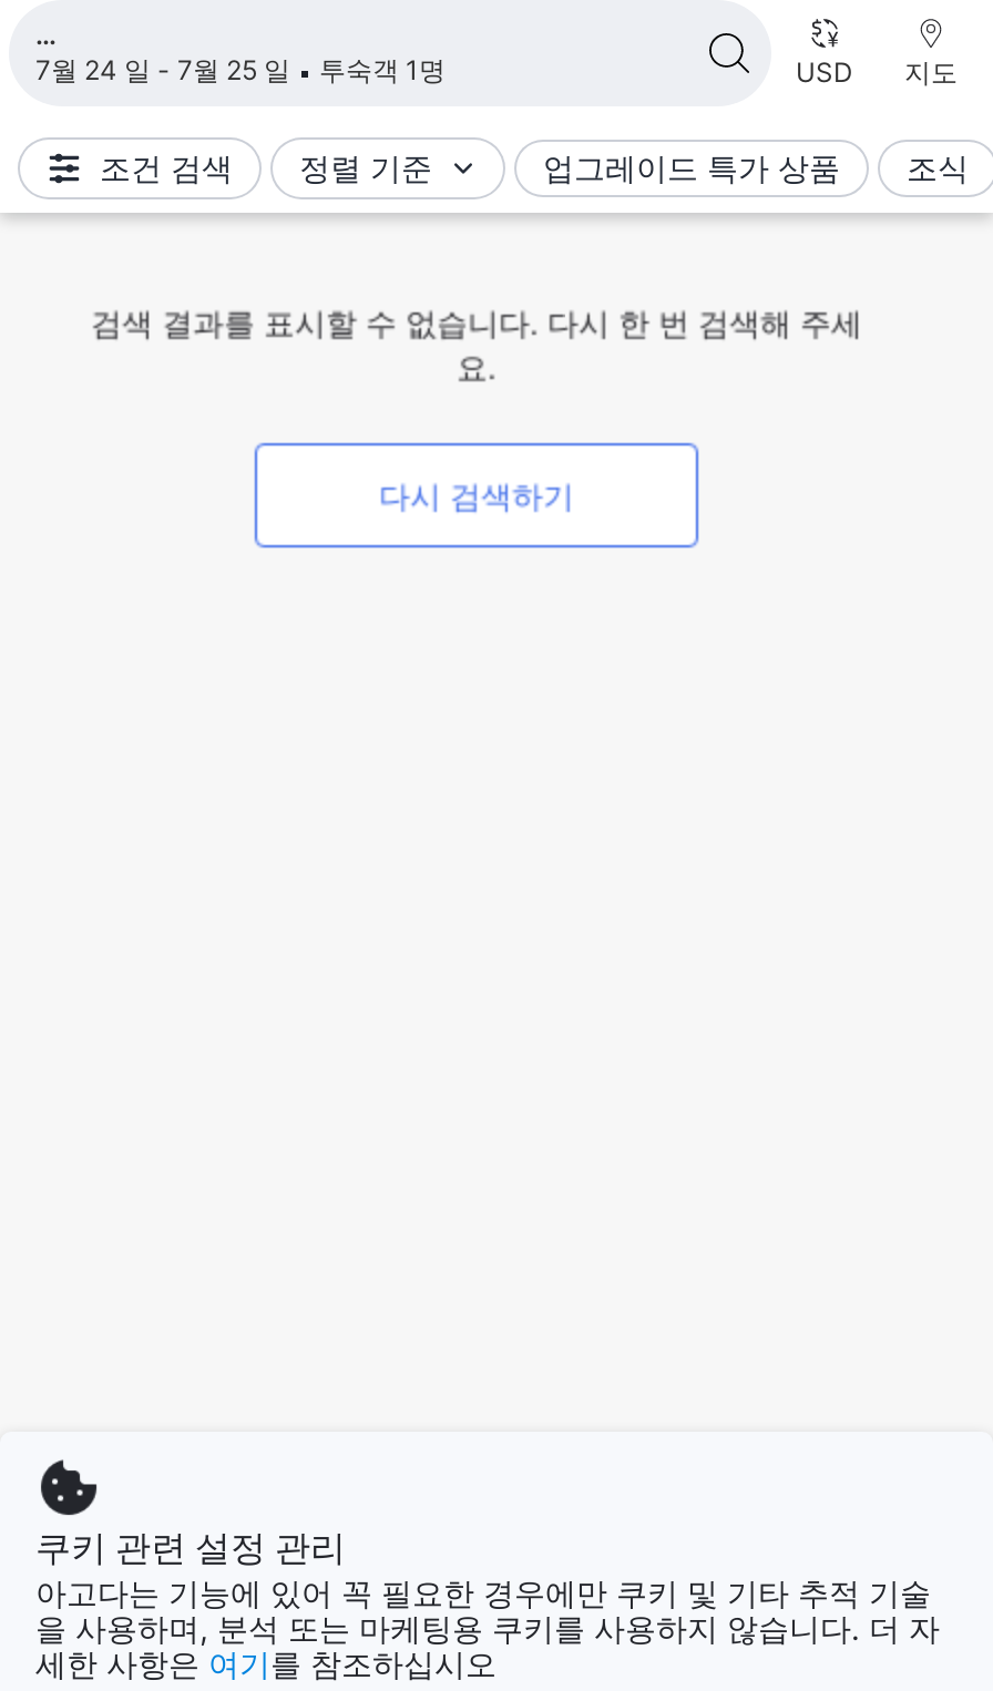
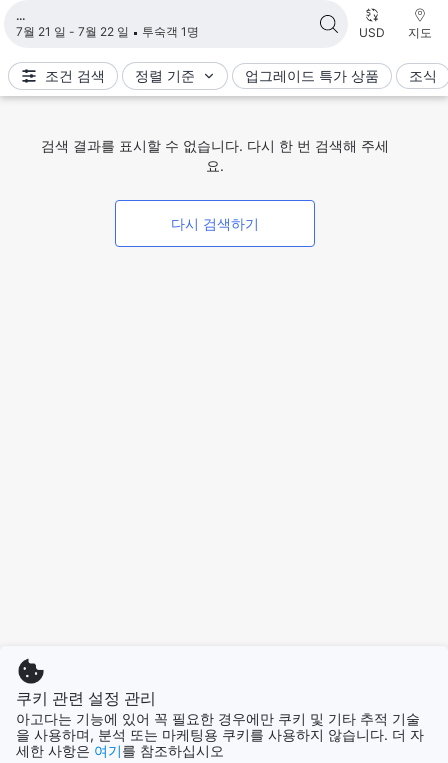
- 7월 24 일 - 7월 25 일 투숙객 1명
+ 7월 21 일 - 7월 22 일 투숙객 1명
